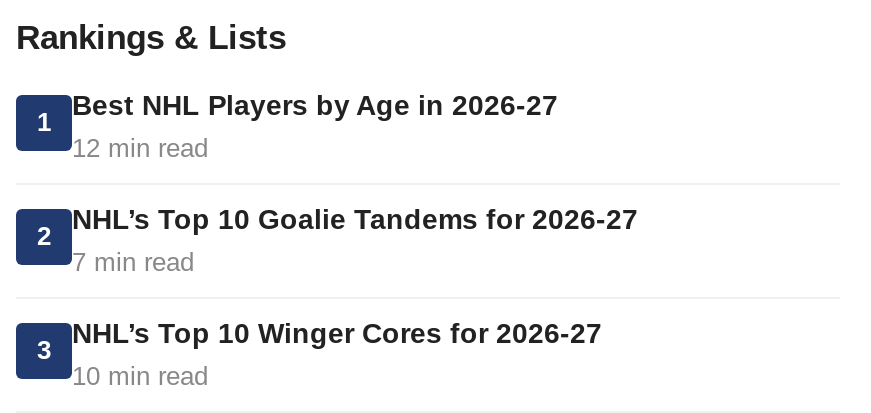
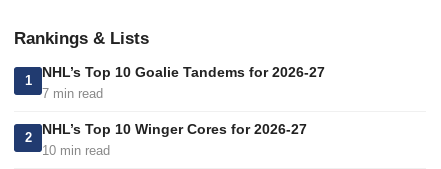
- Best NHL Players by Age in 2026-27
- 12 min read
- 2

- 3
+ 2
